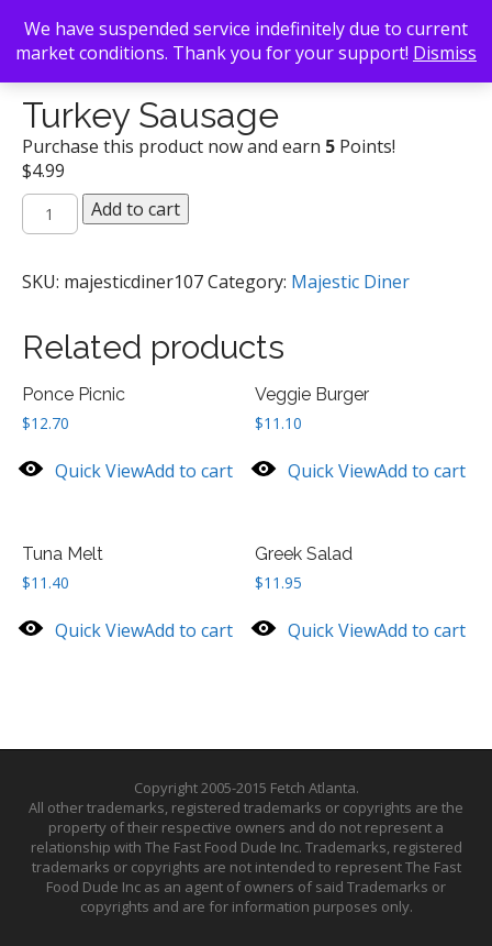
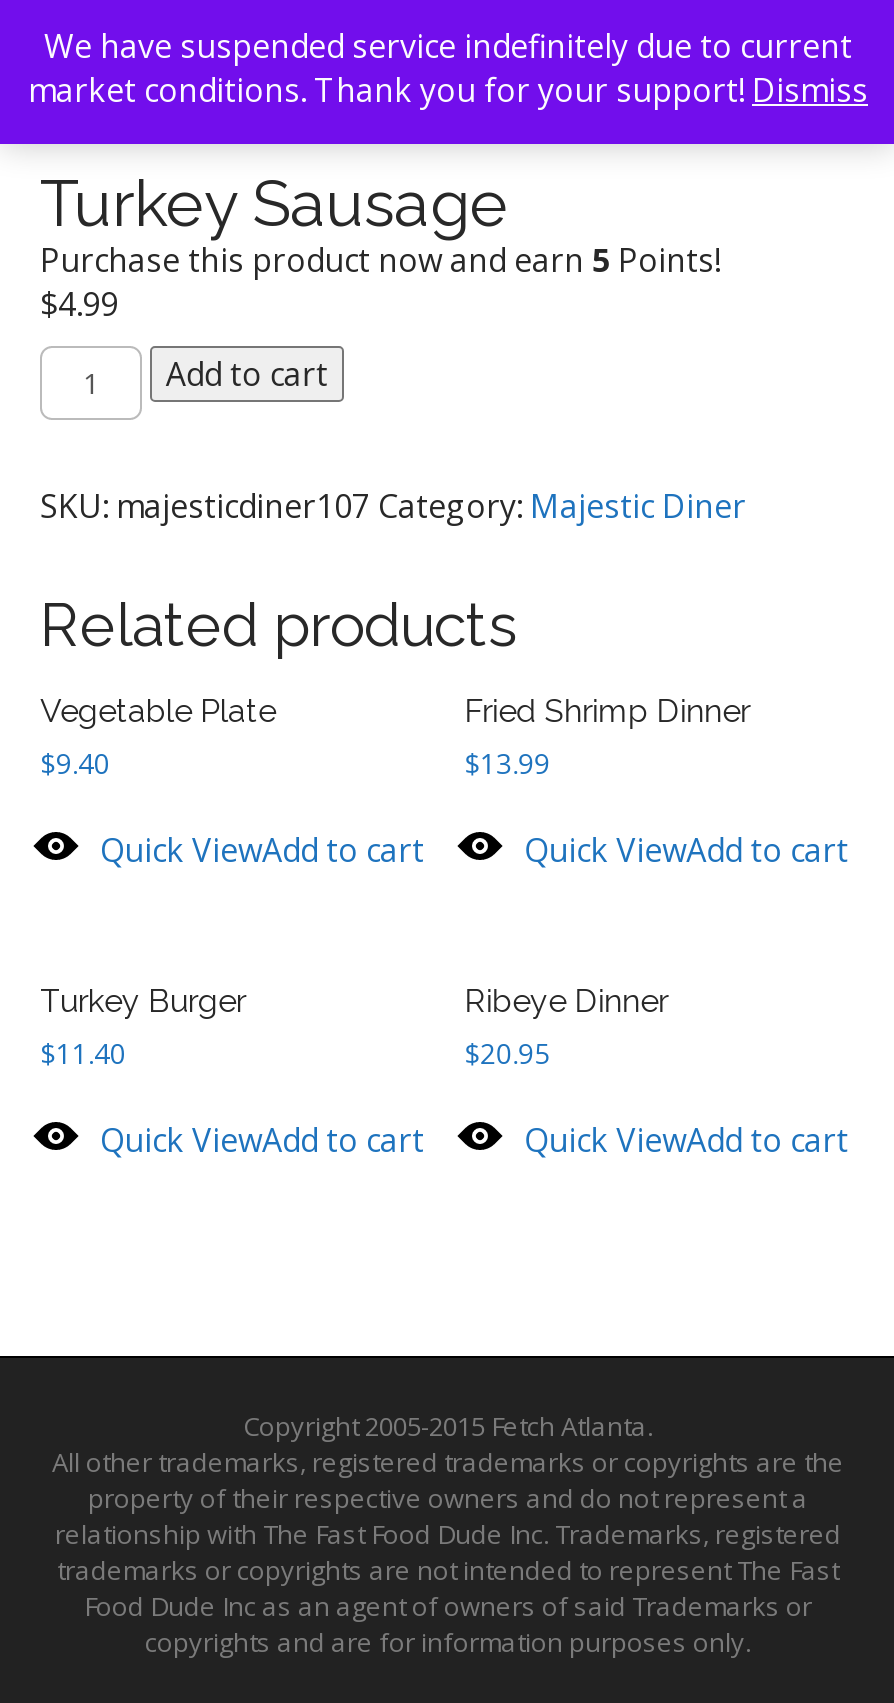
- Ponce Picnic
- $12.70
+ Vegetable Plate
+ $9.40

- Veggie Burger
- $11.10
+ Fried Shrimp Dinner
+ $13.99

- Tuna Melt
+ Turkey Burger

- Greek Salad
- $11.95
+ Ribeye Dinner
+ $20.95
